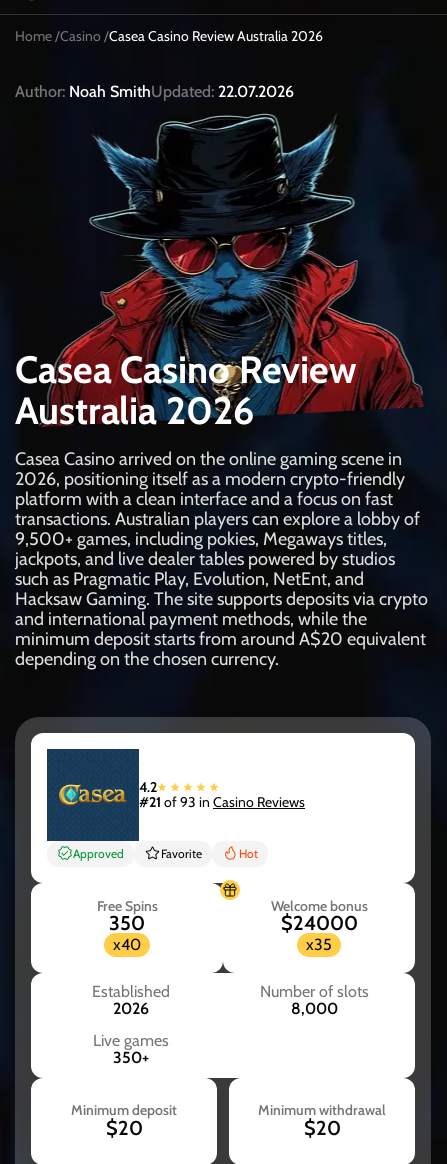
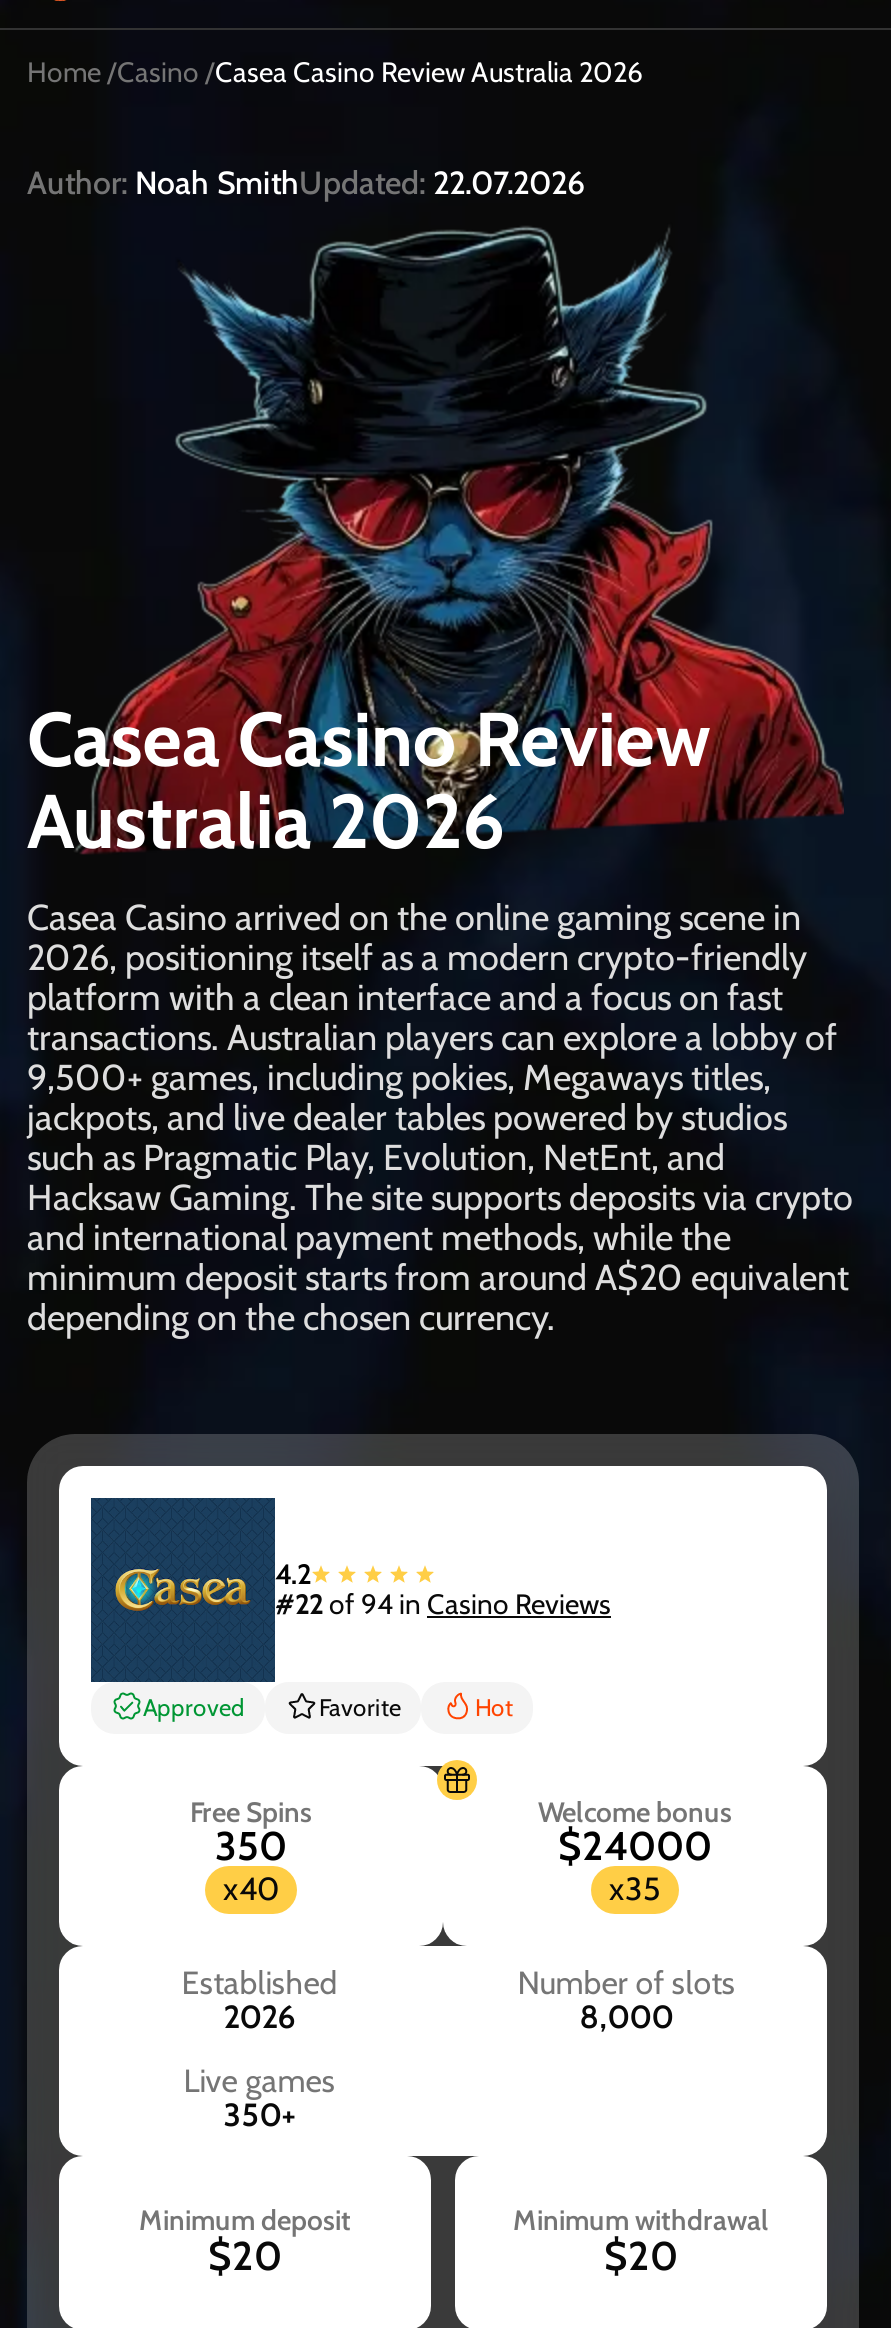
- #21 of 93 in Casino Reviews
+ #22 of 94 in Casino Reviews
